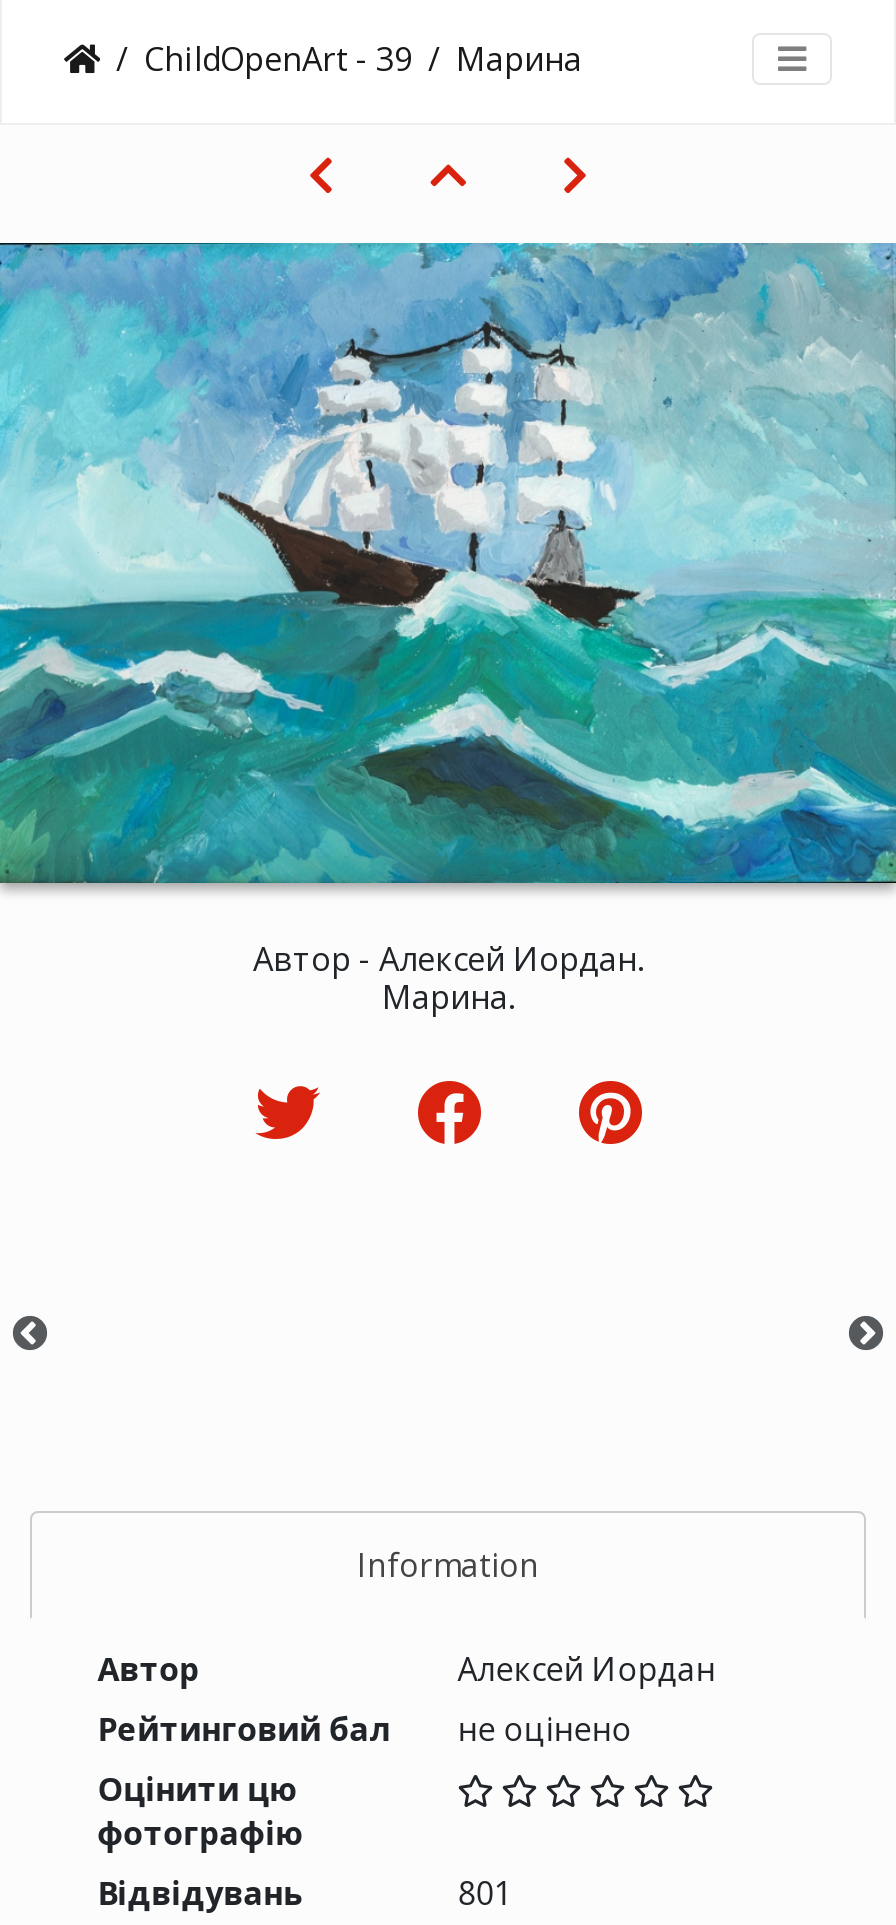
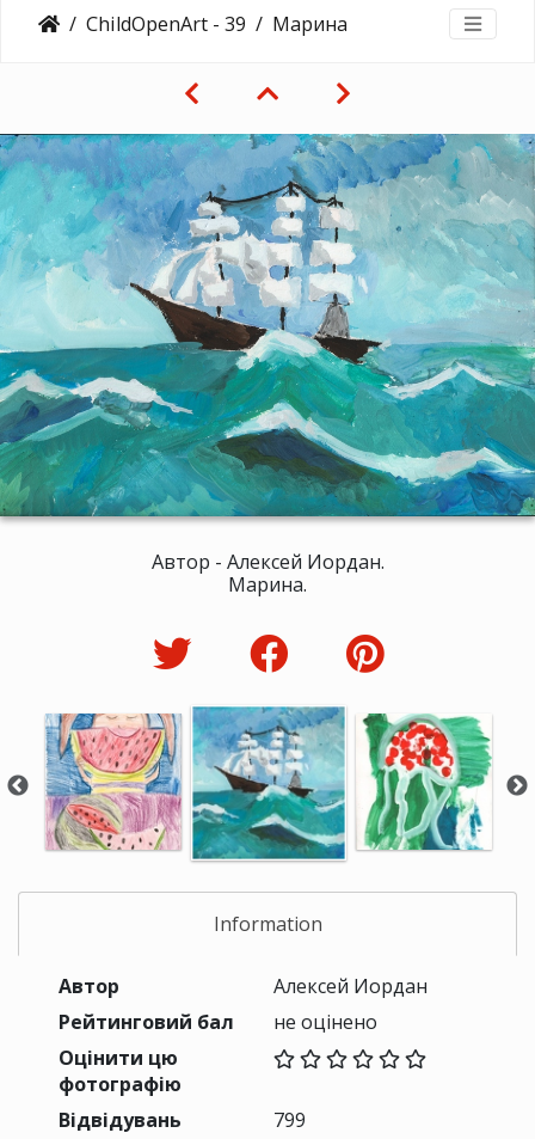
+ [image]

+ [image]

+ [image]

- 801
+ 799
